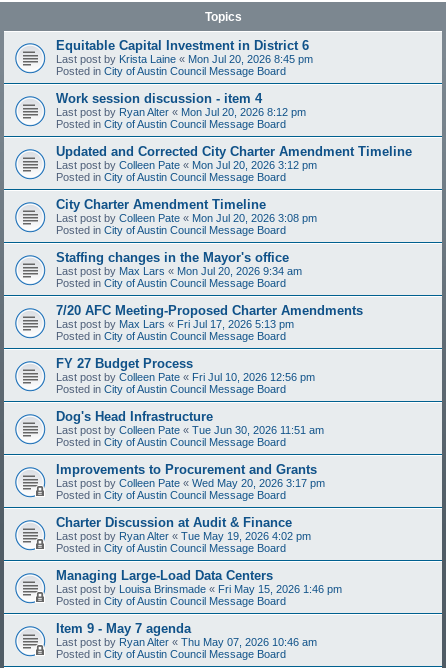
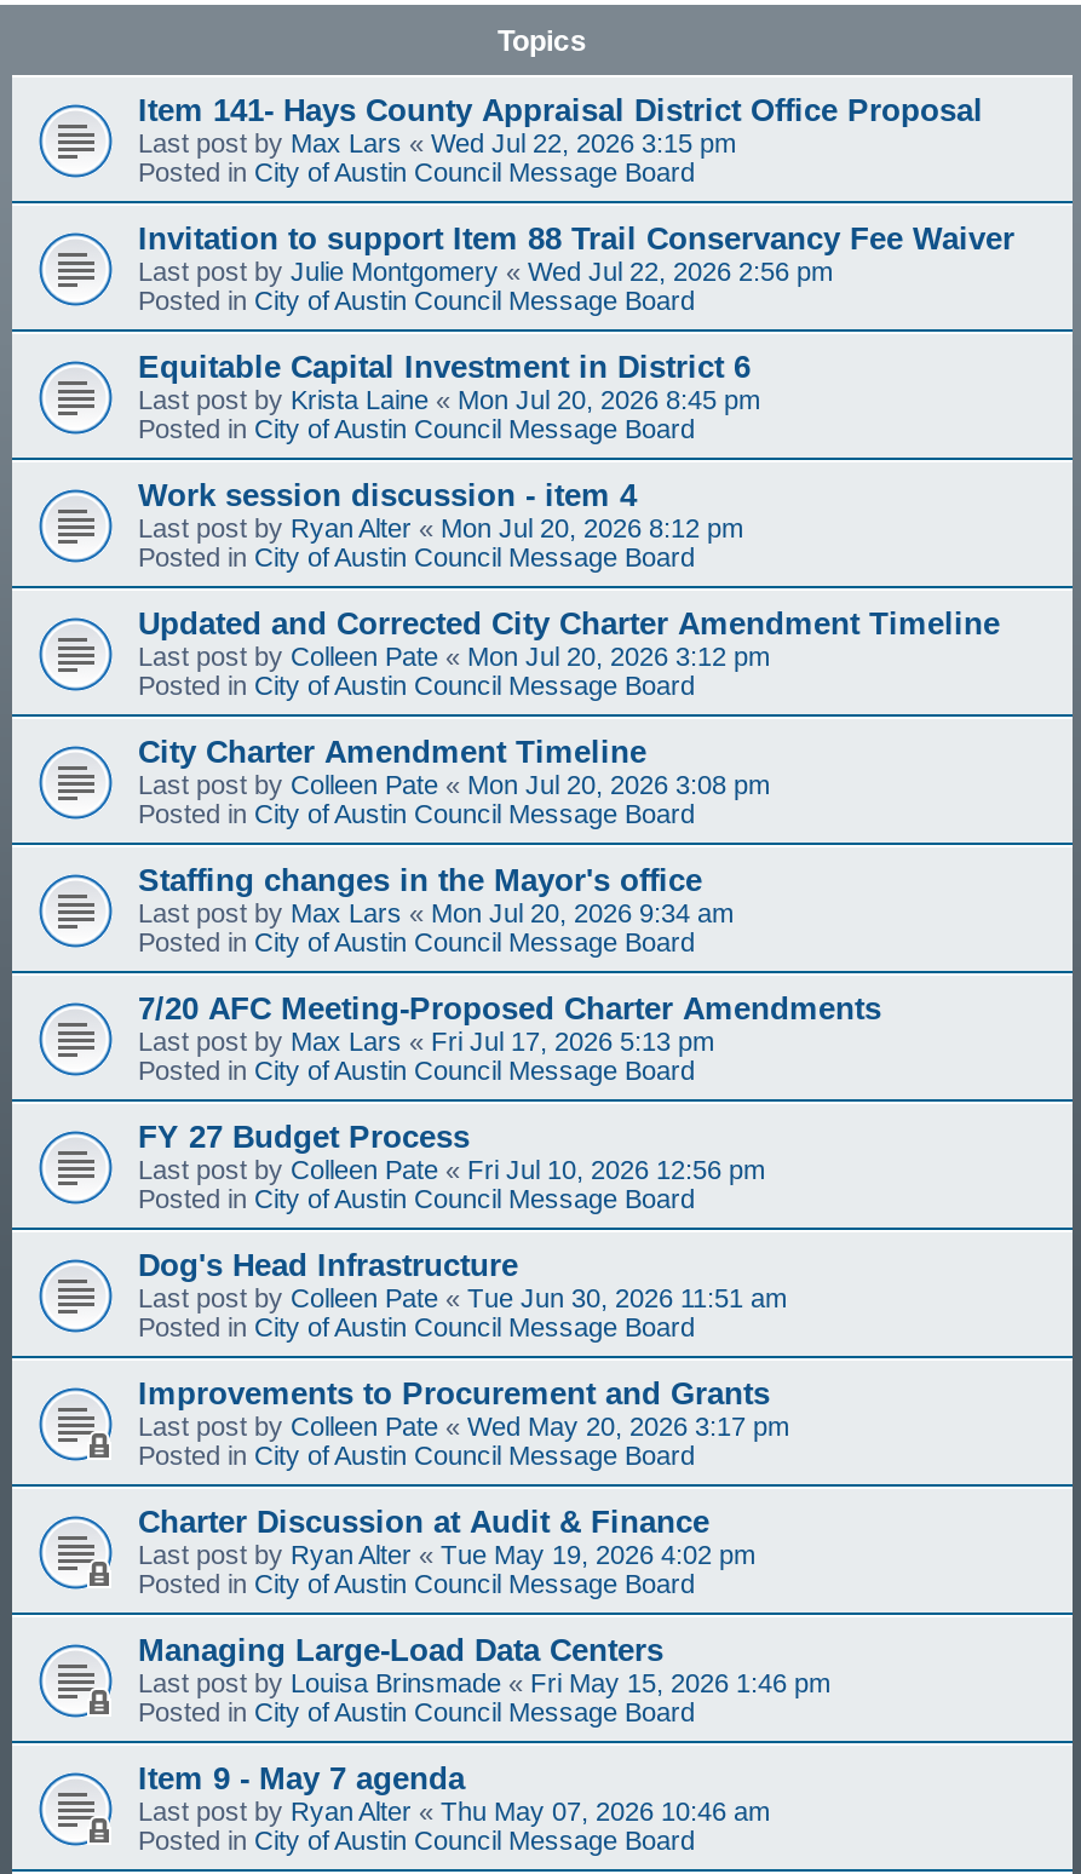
+ Item 141- Hays County Appraisal District Office Proposal
+ Last post by Max Lars «Wed Jul 22, 2026 3:15 pm
+ Posted in City of Austin Council Message Board
+ Invitation to support Item 88 Trail Conservancy Fee Waiver
+ Last post by Julie Montgomery «Wed Jul 22, 2026 2:56 pm
+ Posted in City of Austin Council Message Board
